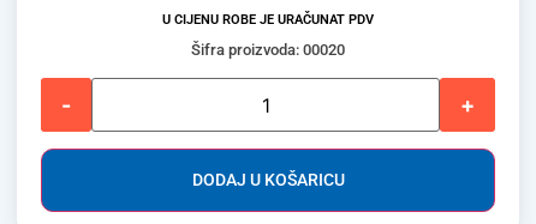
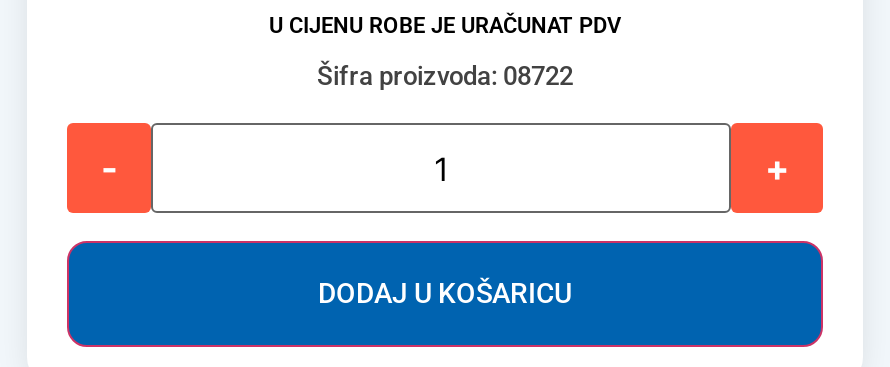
- Šifra proizvoda: 00020
+ Šifra proizvoda: 08722
